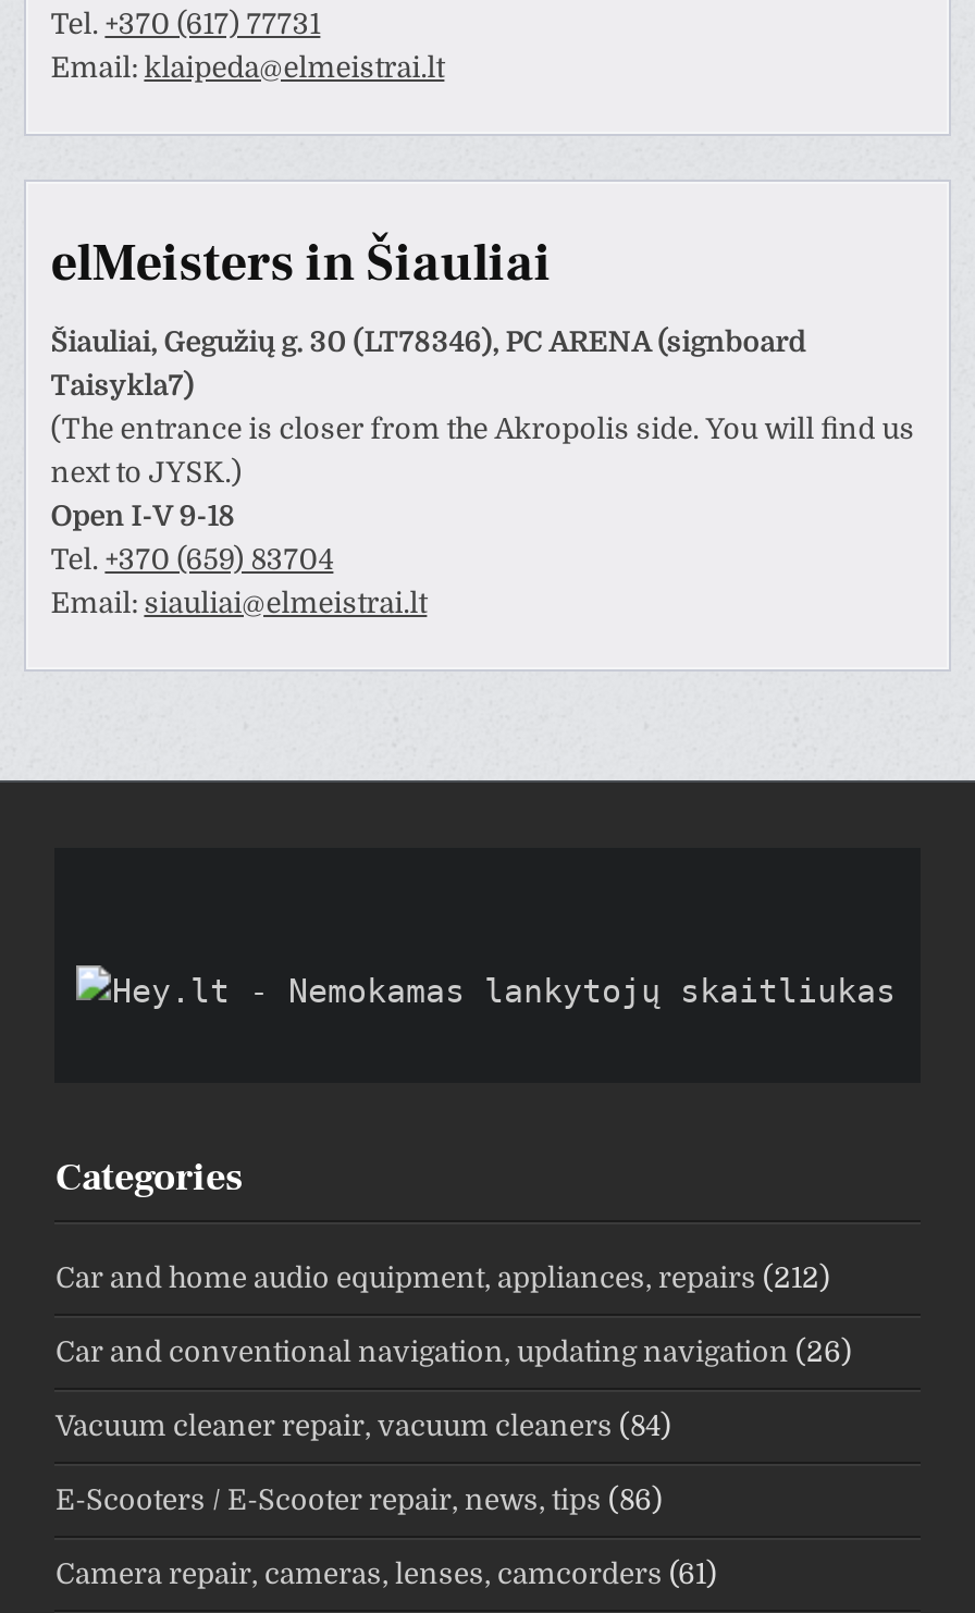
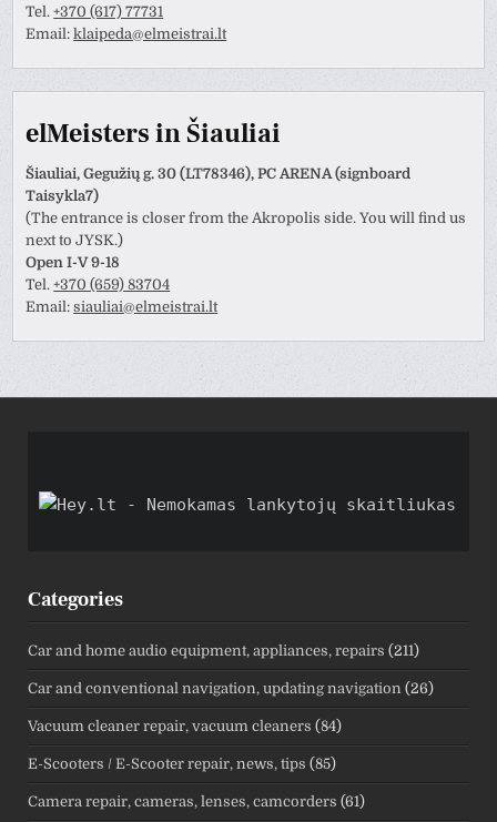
- Car and home audio equipment, appliances, repairs (212)
+ Car and home audio equipment, appliances, repairs (211)

- E-Scooters / E-Scooter repair, news, tips (86)
+ E-Scooters / E-Scooter repair, news, tips (85)
